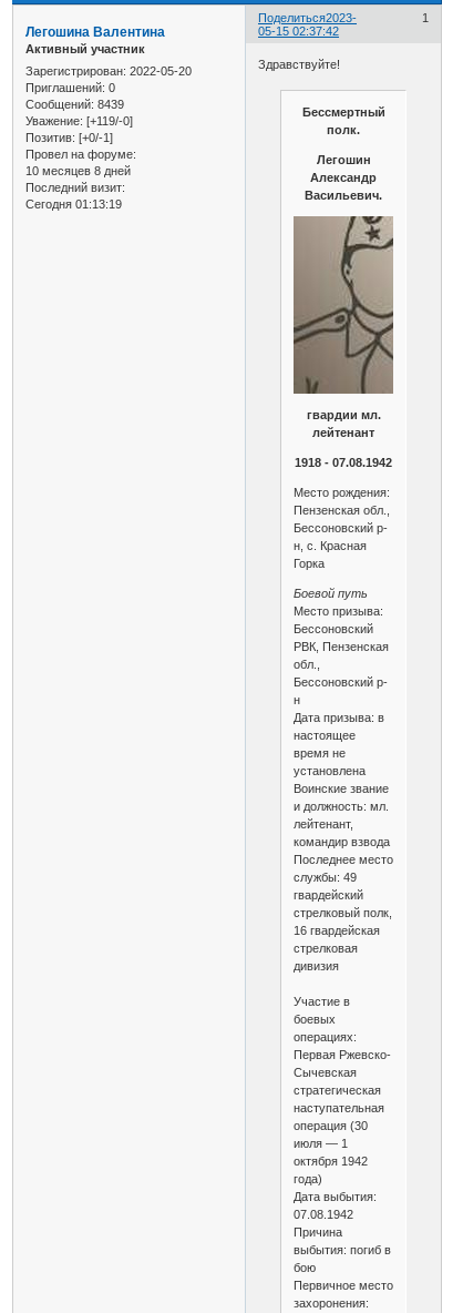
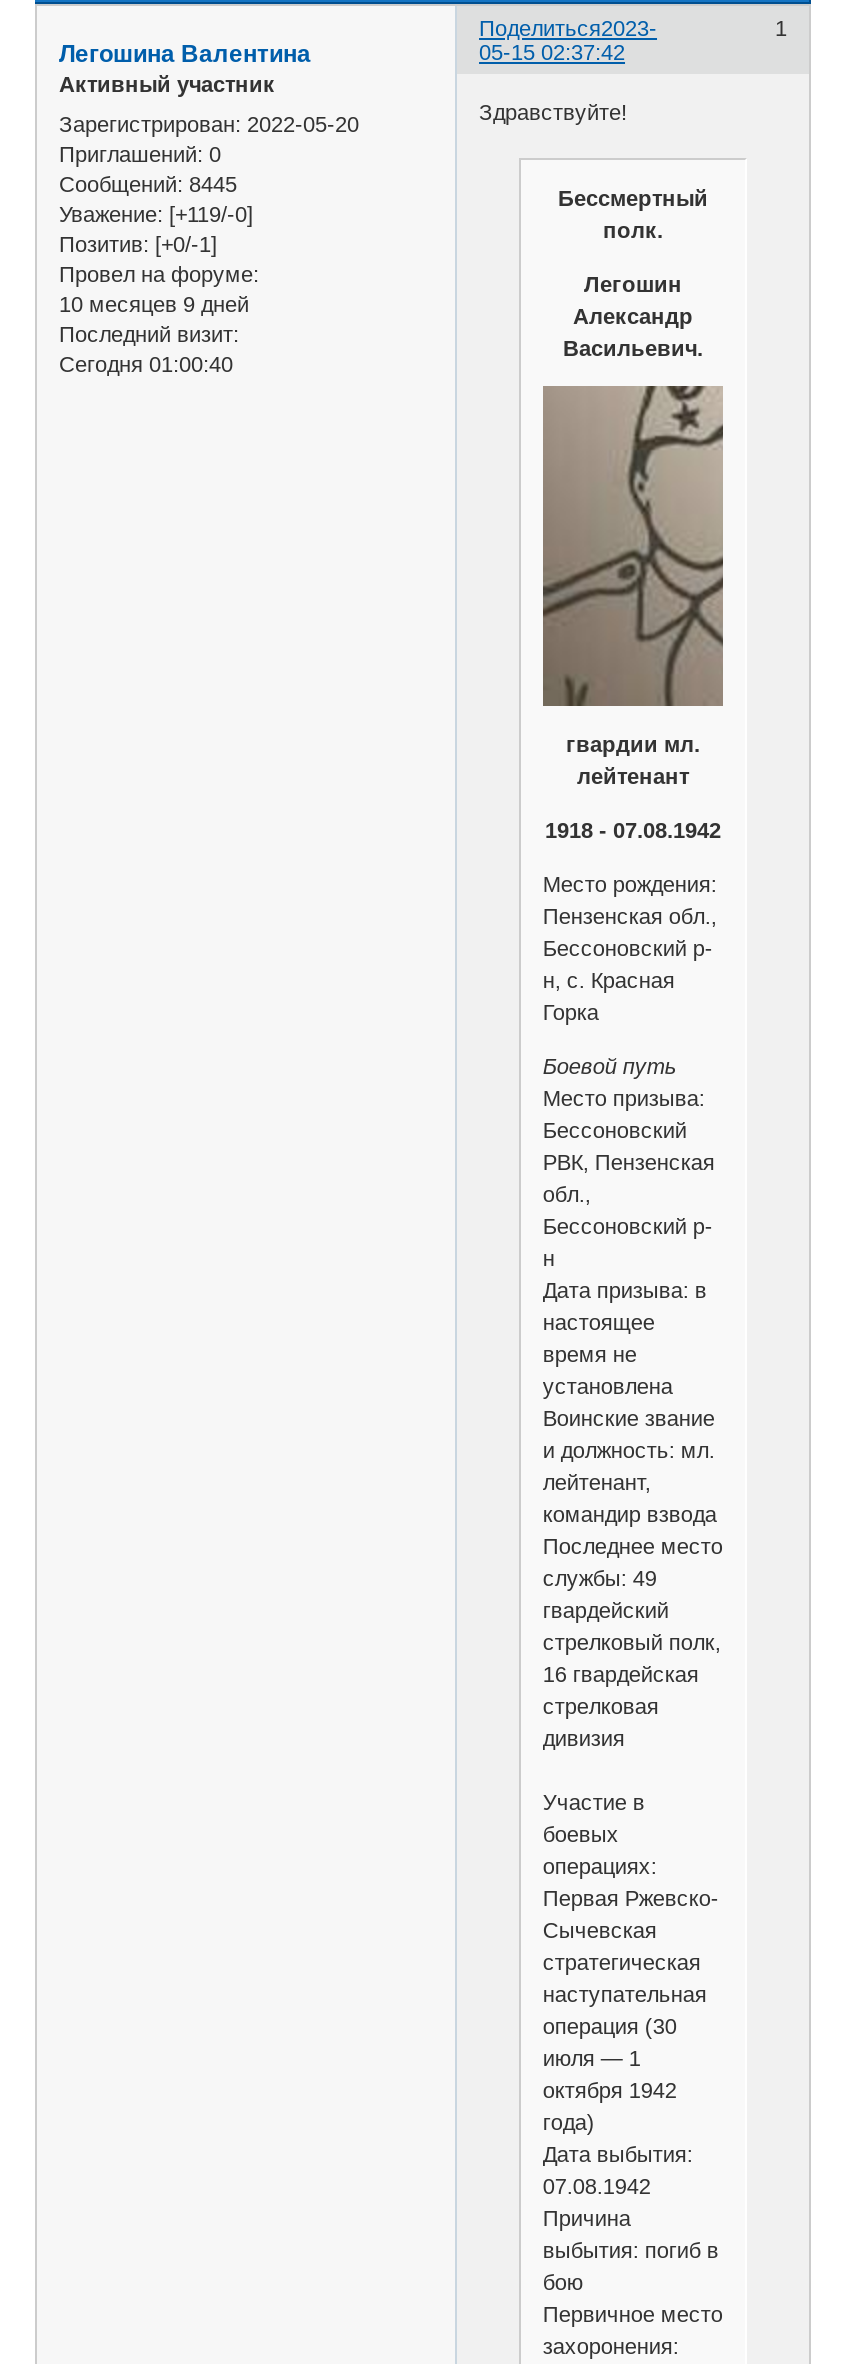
- Сообщений: 8439
+ Сообщений: 8445

- 10 месяцев 8 дней
+ 10 месяцев 9 дней

- Сегодня 01:13:19
+ Сегодня 01:00:40
